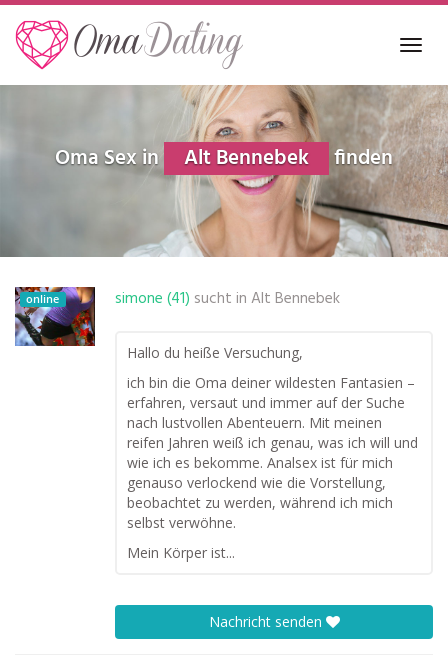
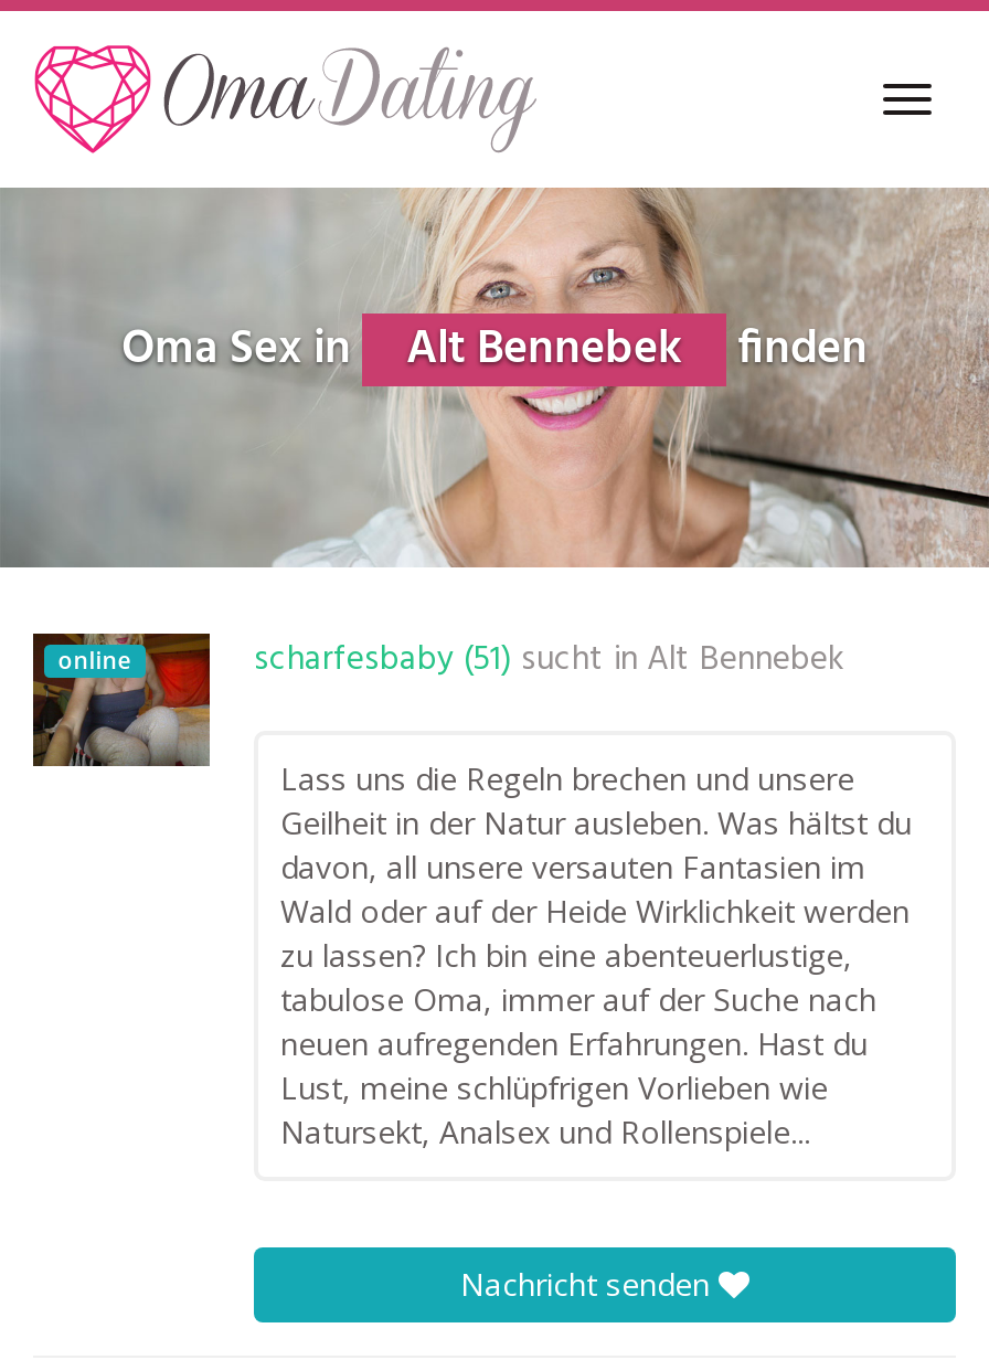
- [image]
- simone (41) sucht in Alt Bennebek
- Hallo du heiße Versuchung,
- ich bin die Oma deiner wildesten Fantasien –
- erfahren, versaut und immer auf der Suche
- nach lustvollen Abenteuern. Mit meinen
- reifen Jahren weiß ich genau, was ich will und
- wie ich es bekomme. Analsex ist für mich
- genauso verlockend wie die Vorstellung,
- beobachtet zu werden, während ich mich
- selbst verwöhne.
- Mein Körper ist...
+ [image]
+ scharfesbaby (51) sucht in Alt Bennebek
+ Lass uns die Regeln brechen und unsere
+ Geilheit in der Natur ausleben. Was hältst du
+ davon, all unsere versauten Fantasien im
+ Wald oder auf der Heide Wirklichkeit werden
+ zu lassen? Ich bin eine abenteuerlustige,
+ tabulose Oma, immer auf der Suche nach
+ neuen aufregenden Erfahrungen. Hast du
+ Lust, meine schlüpfrigen Vorlieben wie
+ Natursekt, Analsex und Rollenspiele...
